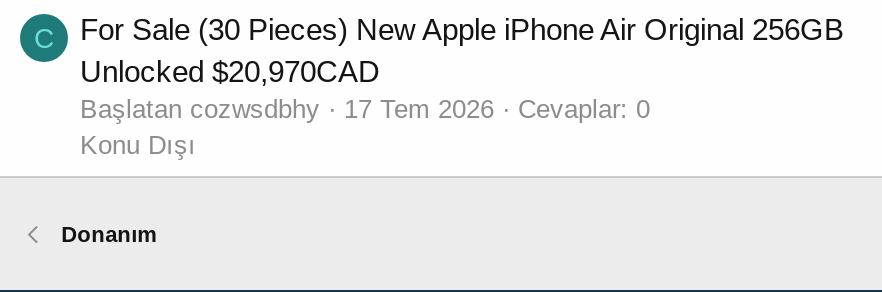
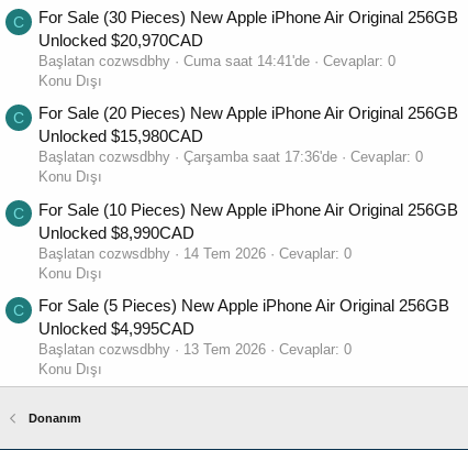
- 17 Tem 2026
+ Cuma saat 14:41'de
+ Cevaplar: 0
+ Konu Dışı
+ C
+ For Sale (20 Pieces) New Apple iPhone Air Original 256GB
+ Unlocked $15,980CAD
+ Başlatan cozwsdbhy
+ Çarşamba saat 17:36'de
+ Cevaplar: 0
+ Konu Dışı
+ C
+ For Sale (10 Pieces) New Apple iPhone Air Original 256GB
+ Unlocked $8,990CAD
+ Başlatan cozwsdbhy
+ 14 Tem 2026
+ Cevaplar: 0
+ Konu Dışı
+ C
+ For Sale (5 Pieces) New Apple iPhone Air Original 256GB
+ Unlocked $4,995CAD
+ Başlatan cozwsdbhy
+ 13 Tem 2026
